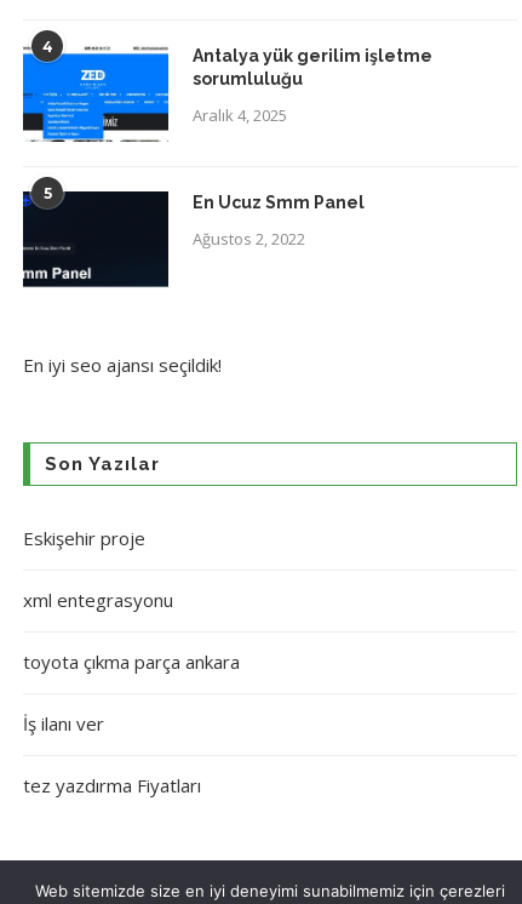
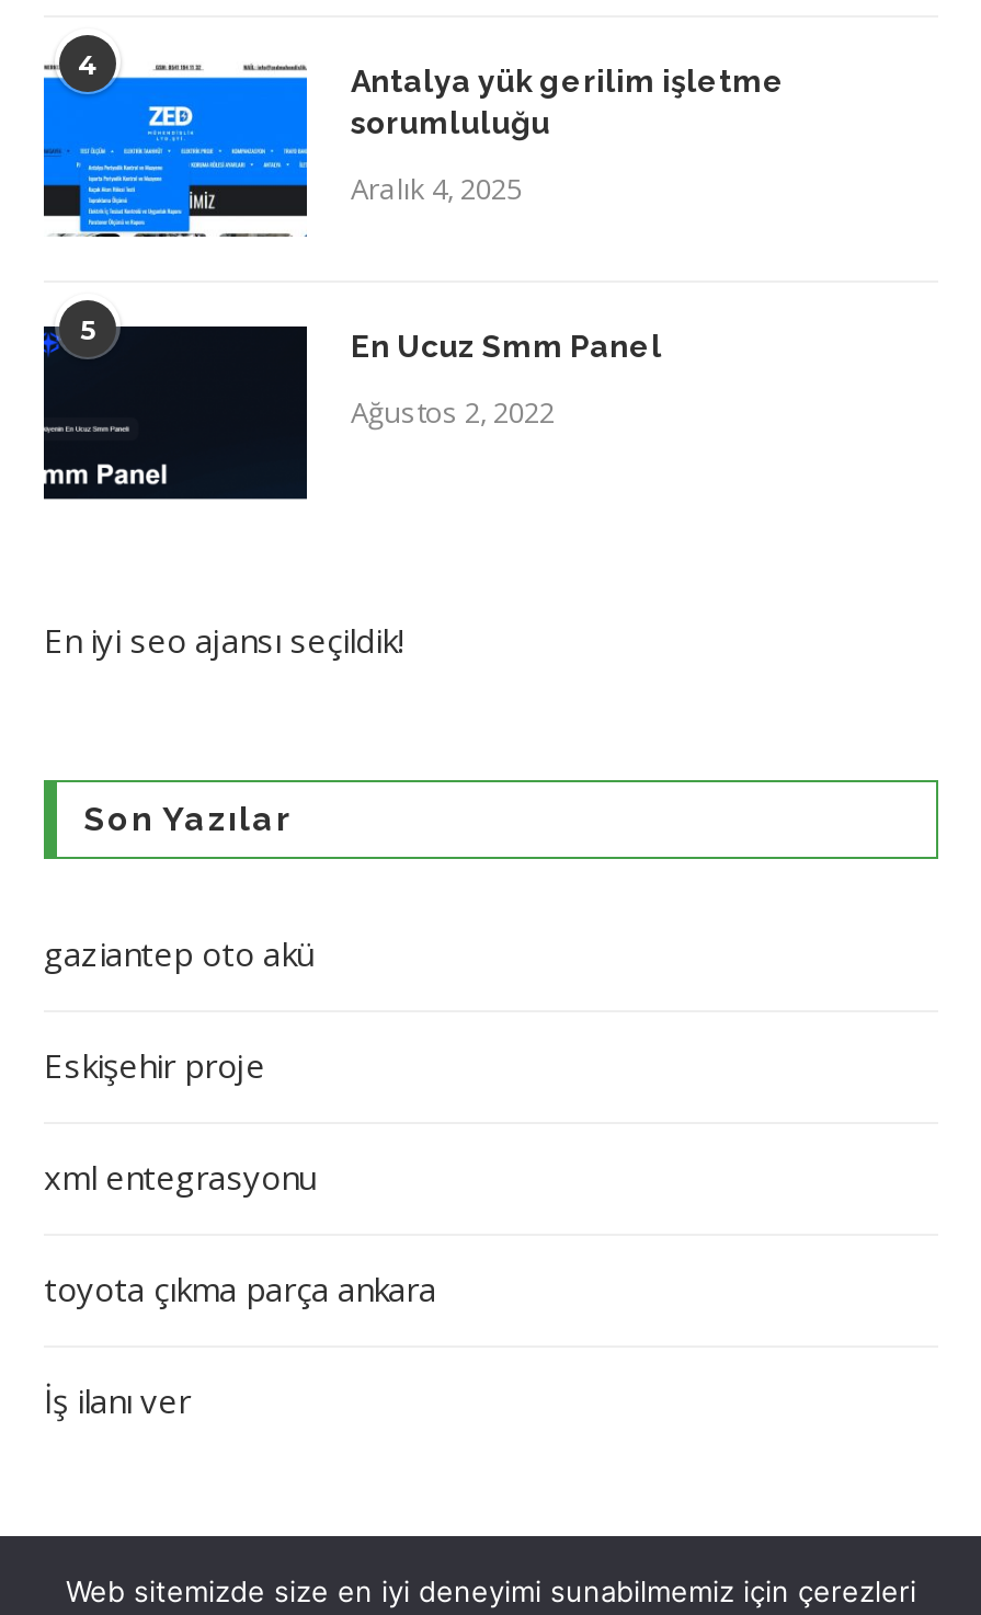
+ gaziantep oto akü

moved down: Eskişehir proje | xml entegrasyonu | toyota çıkma parça ankara | İş ilanı ver

- tez yazdırma Fiyatları
